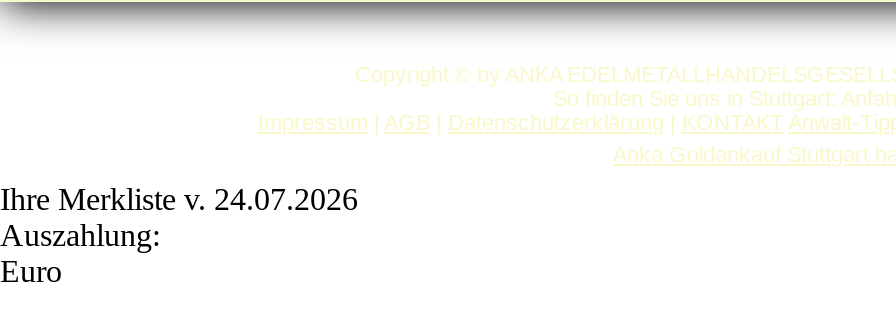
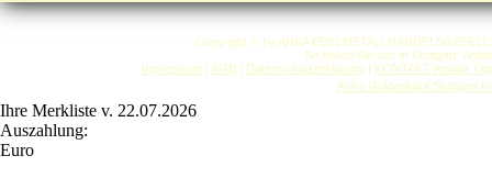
- Ihre Merkliste v. 24.07.2026
+ Ihre Merkliste v. 22.07.2026
